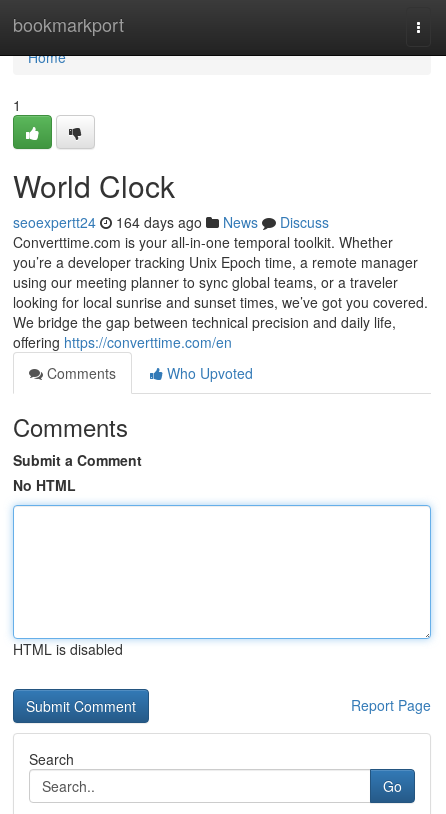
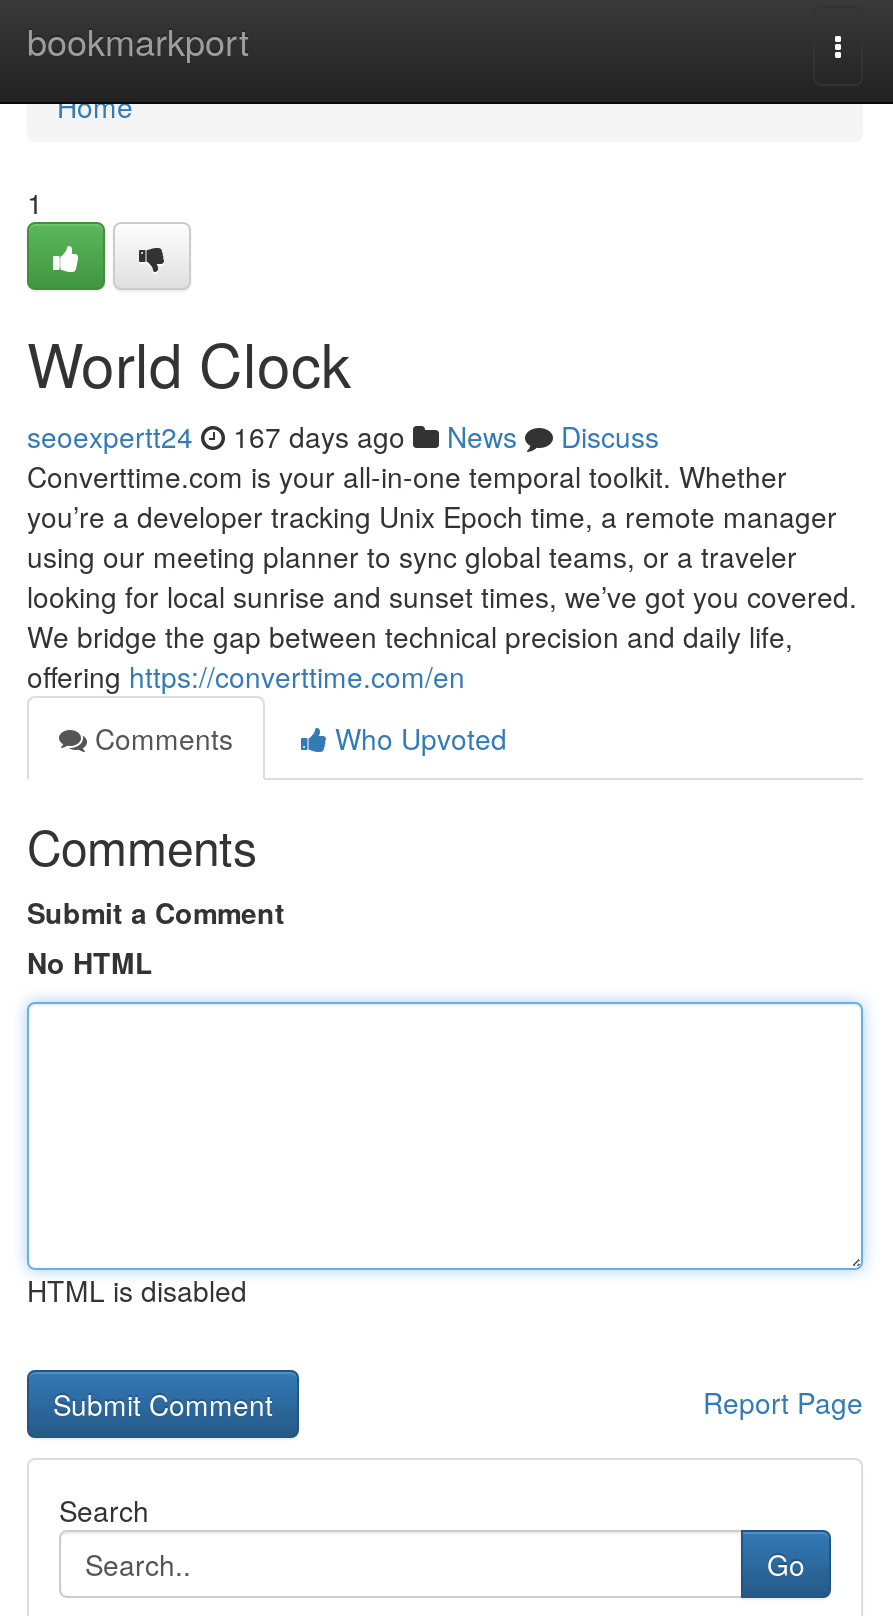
- seoexpertt24 164 days ago News Discuss
+ seoexpertt24 167 days ago News Discuss
